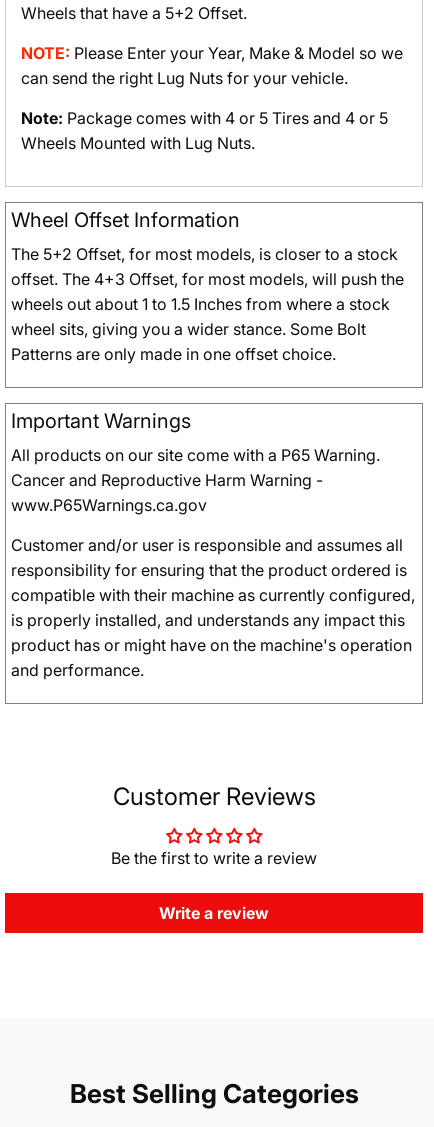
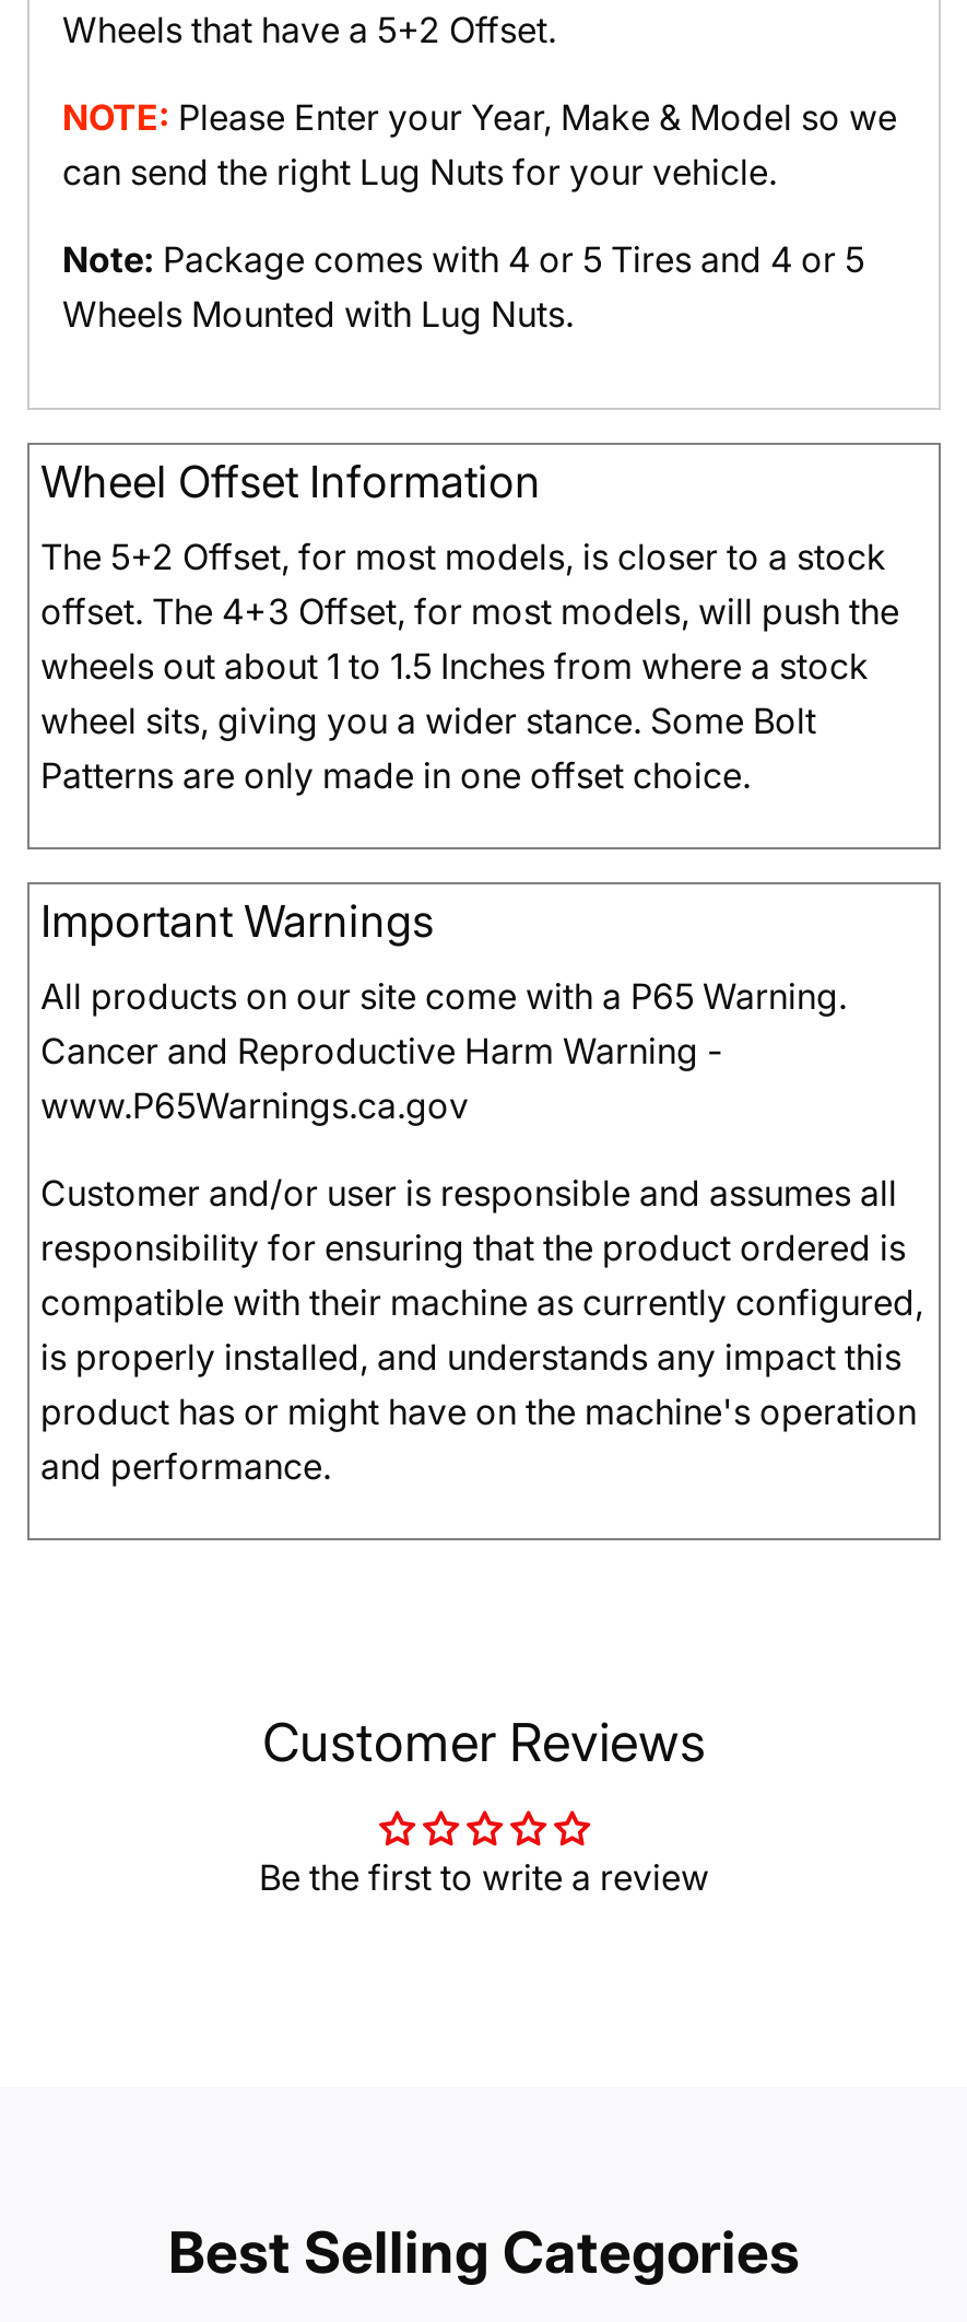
- Write a review
